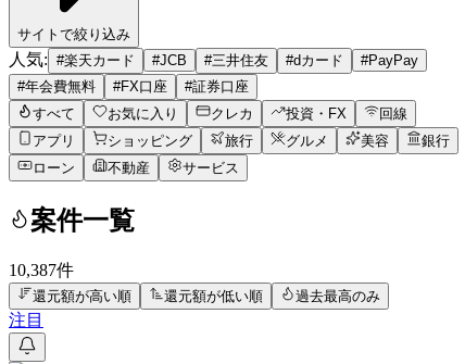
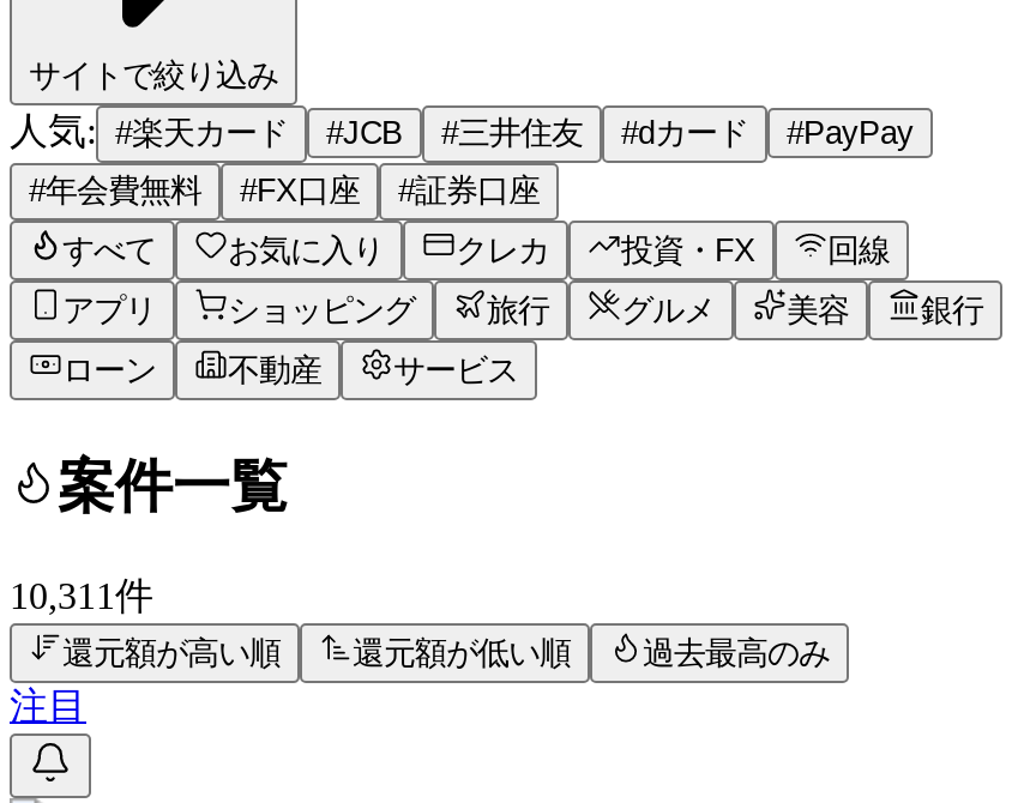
- 10,387件
+ 10,311件
